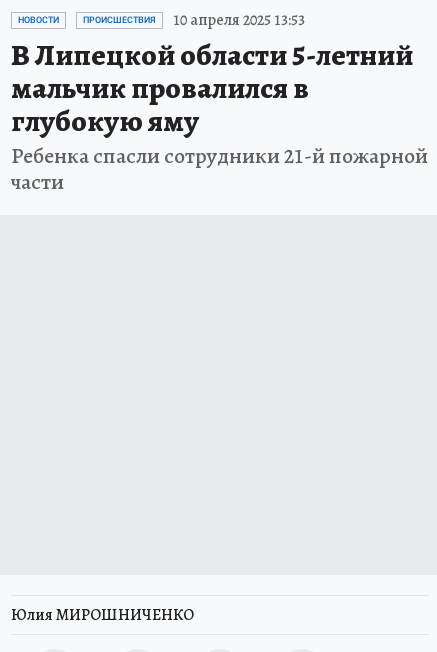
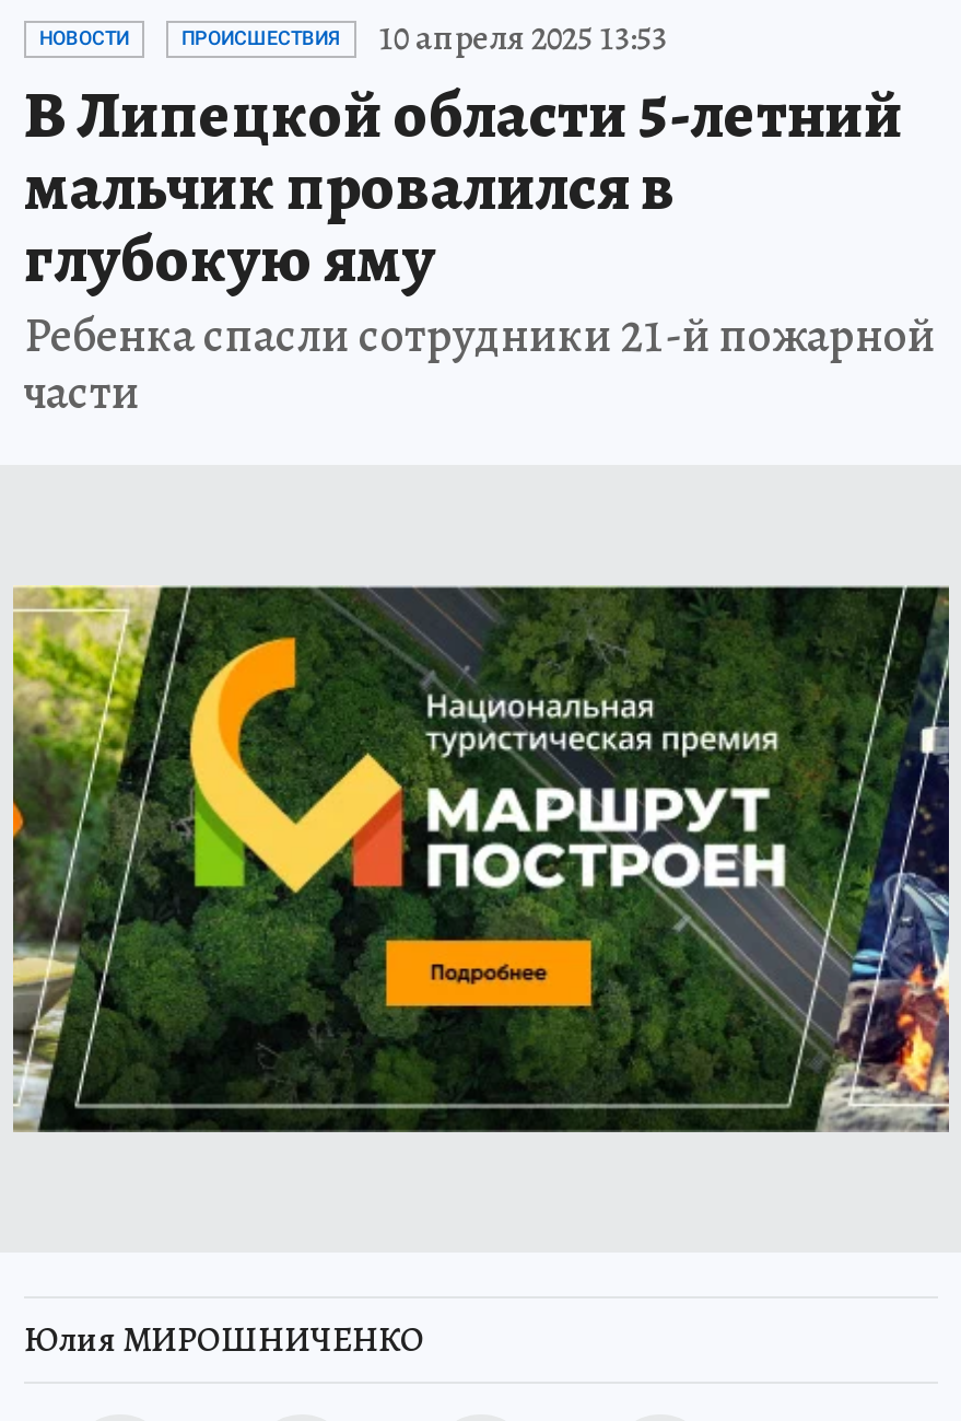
+ [image]
